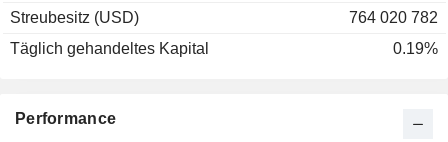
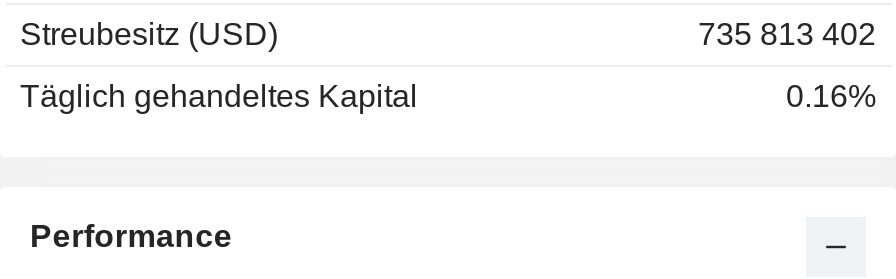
- 764 020 782
+ 735 813 402

- 0.19%
+ 0.16%
